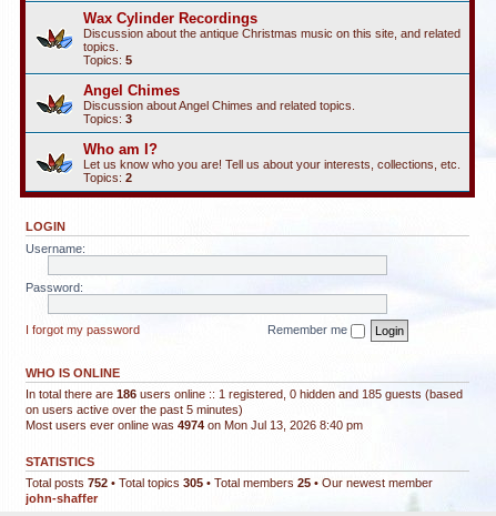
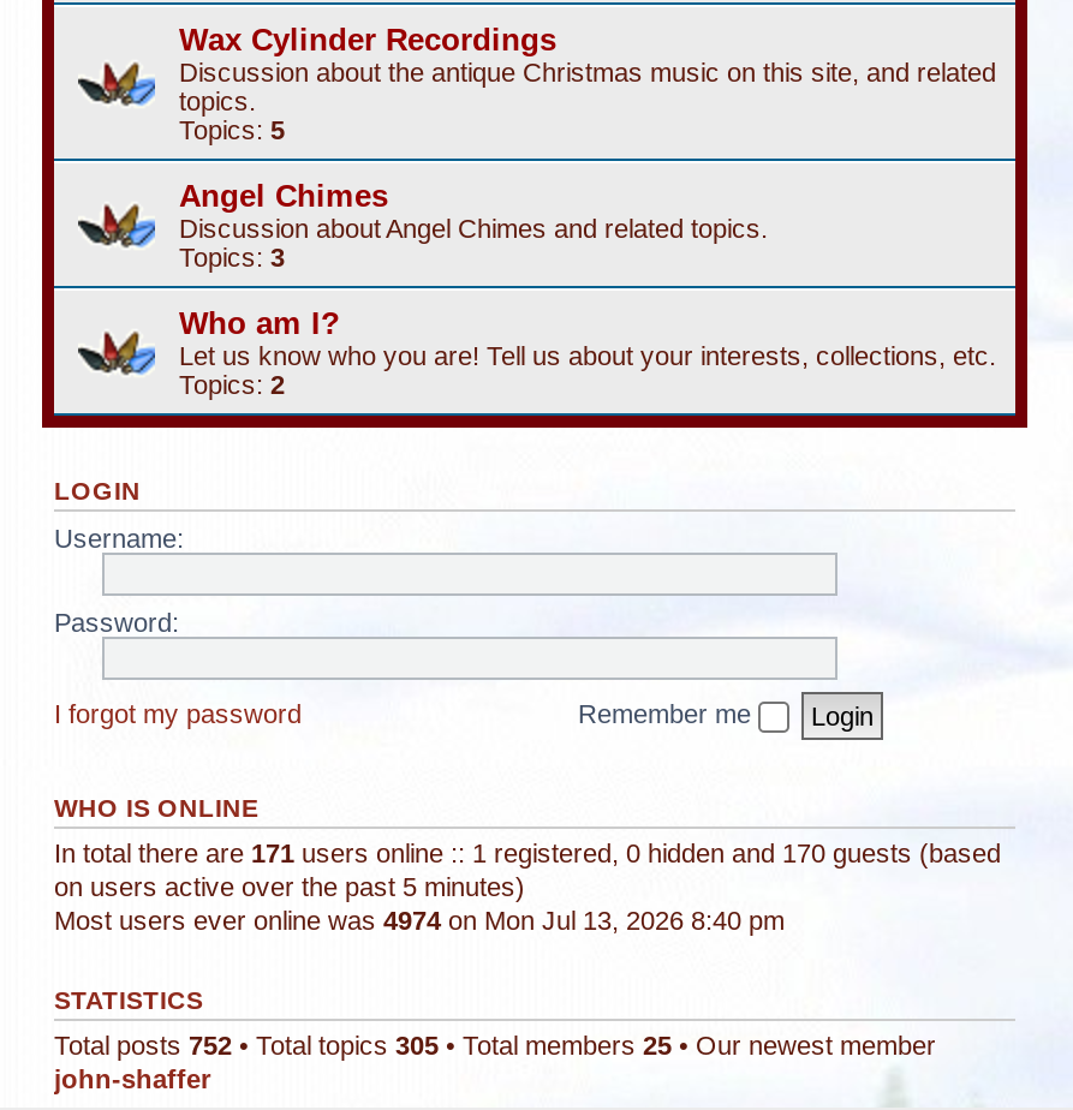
- In total there are 186 users online :: 1 registered, 0 hidden and 185 guests (based
+ In total there are 171 users online :: 1 registered, 0 hidden and 170 guests (based
